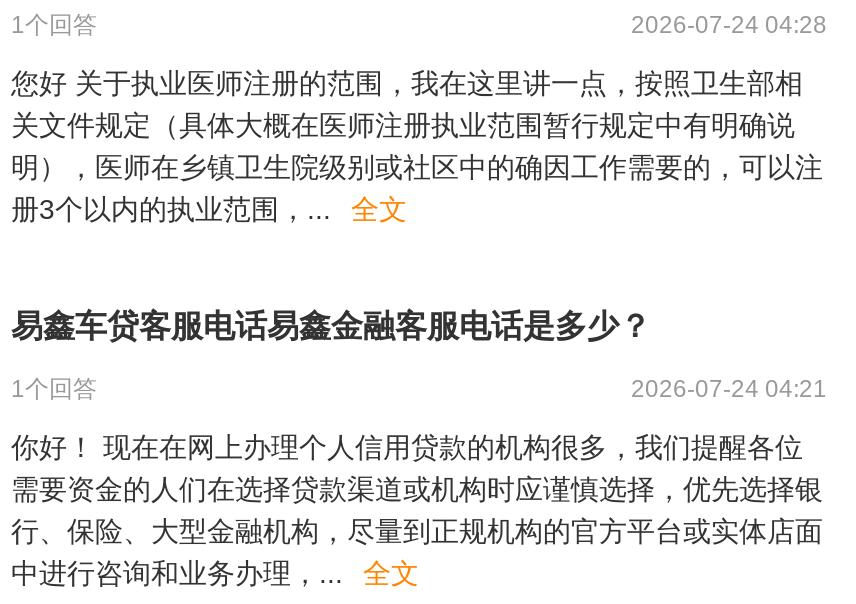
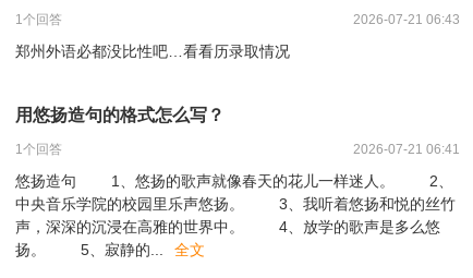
- 2026-07-24 04:28
+ 2026-07-21 06:43

- 您好 关于执业医师注册的范围，我在这里讲一点，按照卫生部相
- 关文件规定（具体大概在医师注册执业范围暂行规定中有明确说
- 明），医师在乡镇卫生院级别或社区中的确因工作需要的，可以注
- 册3个以内的执业范围，...
- 全文
+ 郑州外语必都没比性吧…看看历录取情况

- 易鑫车贷客服电话易鑫金融客服电话是多少？
+ 用悠扬造句的格式怎么写？

- 2026-07-24 04:21
+ 2026-07-21 06:41

- 你好！ 现在在网上办理个人信用贷款的机构很多，我们提醒各位
- 需要资金的人们在选择贷款渠道或机构时应谨慎选择，优先选择银
- 行、保险、大型金融机构，尽量到正规机构的官方平台或实体店面
- 中进行咨询和业务办理，...
+ 悠扬造句 1、悠扬的歌声就像春天的花儿一样迷人。 2、
+ 中央音乐学院的校园里乐声悠扬。 3、我听着悠扬和悦的丝竹
+ 声，深深的沉浸在高雅的世界中。 4、放学的歌声是多么悠
+ 扬。 5、寂静的...
